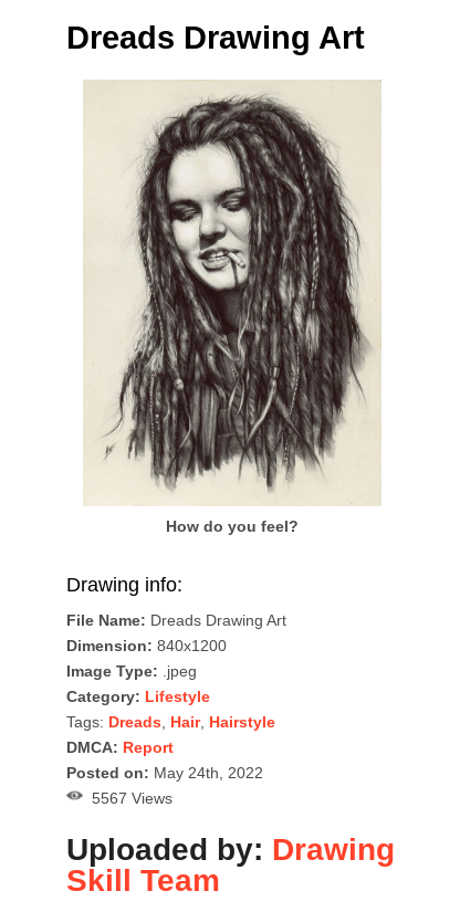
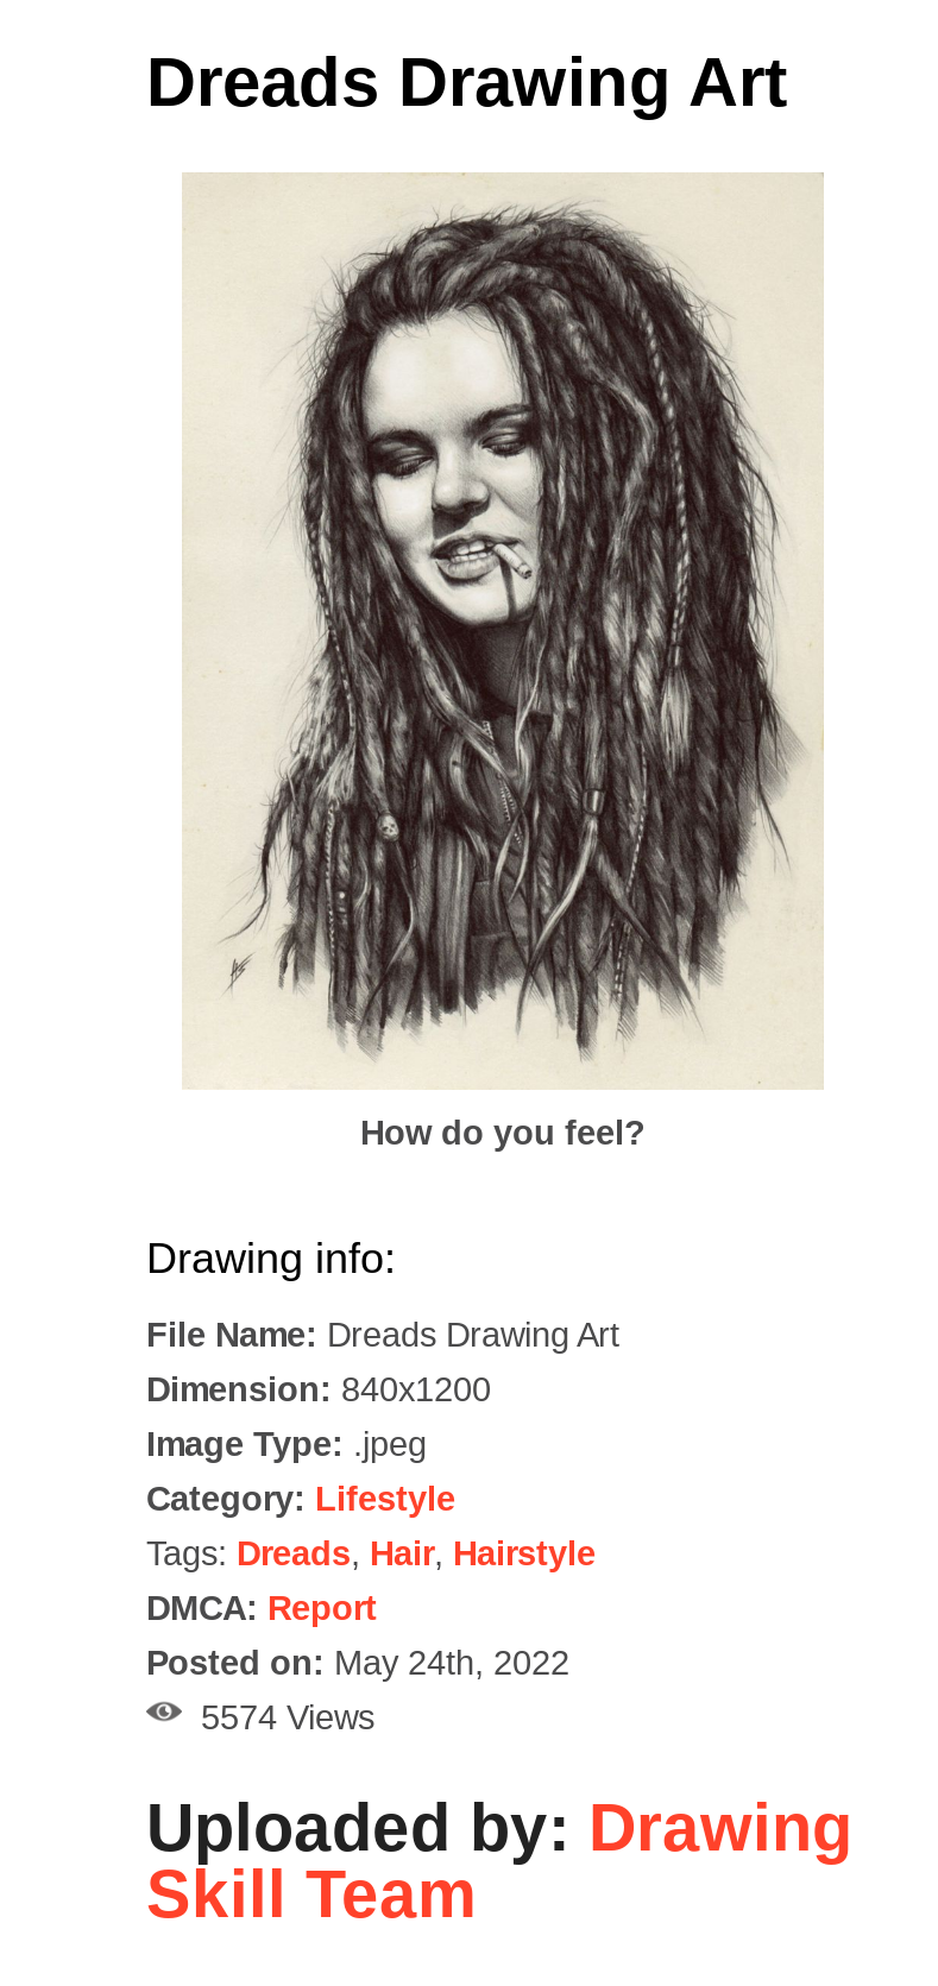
- 5567 Views
+ 5574 Views
